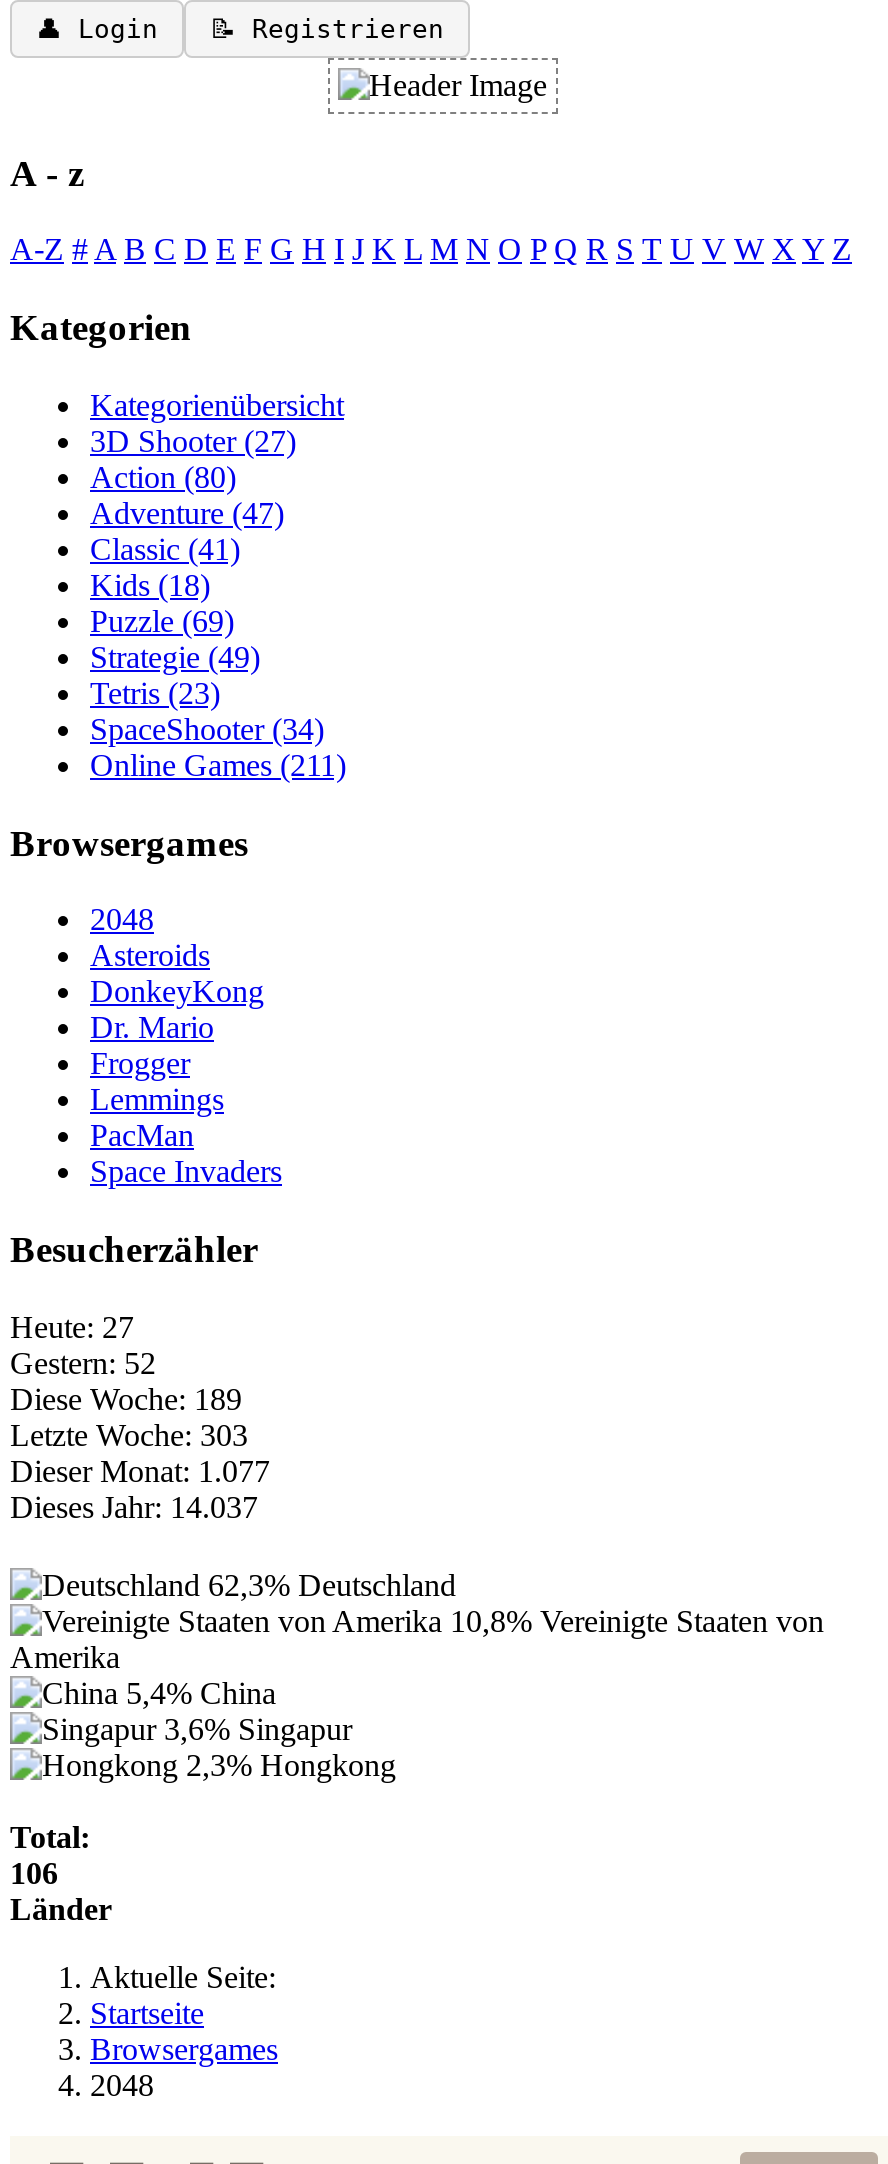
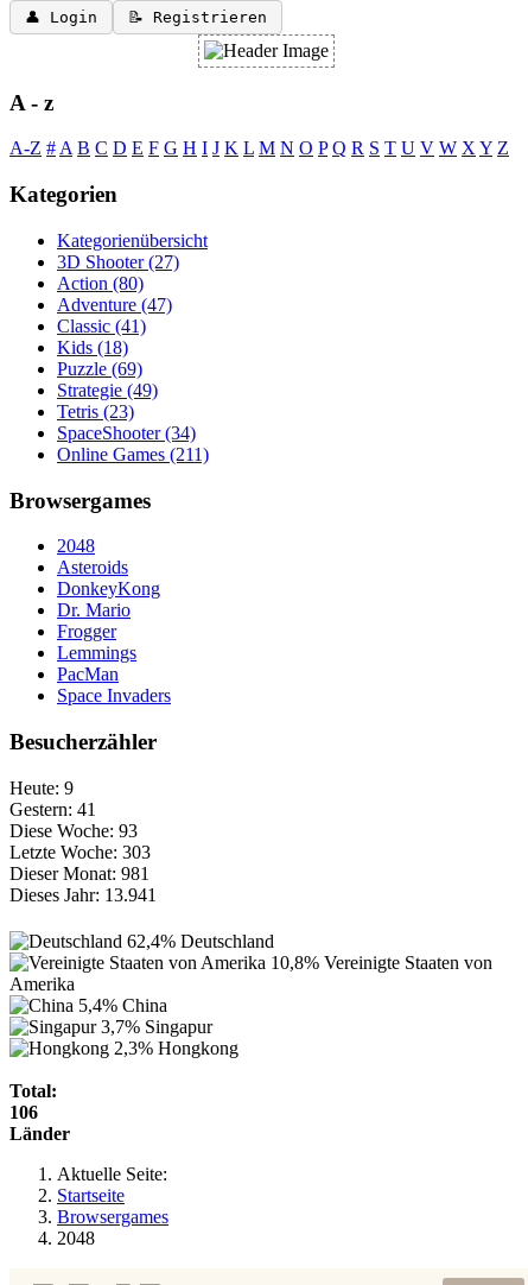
- Heute: 27
+ Heute: 9

- Gestern: 52
+ Gestern: 41

- Diese Woche: 189
+ Diese Woche: 93

- Dieser Monat: 1.077
+ Dieser Monat: 981

- Dieses Jahr: 14.037
+ Dieses Jahr: 13.941

- 62,3% Deutschland
+ 62,4% Deutschland

- 3,6% Singapur
+ 3,7% Singapur
